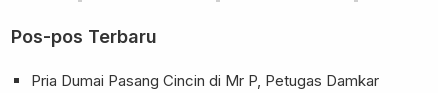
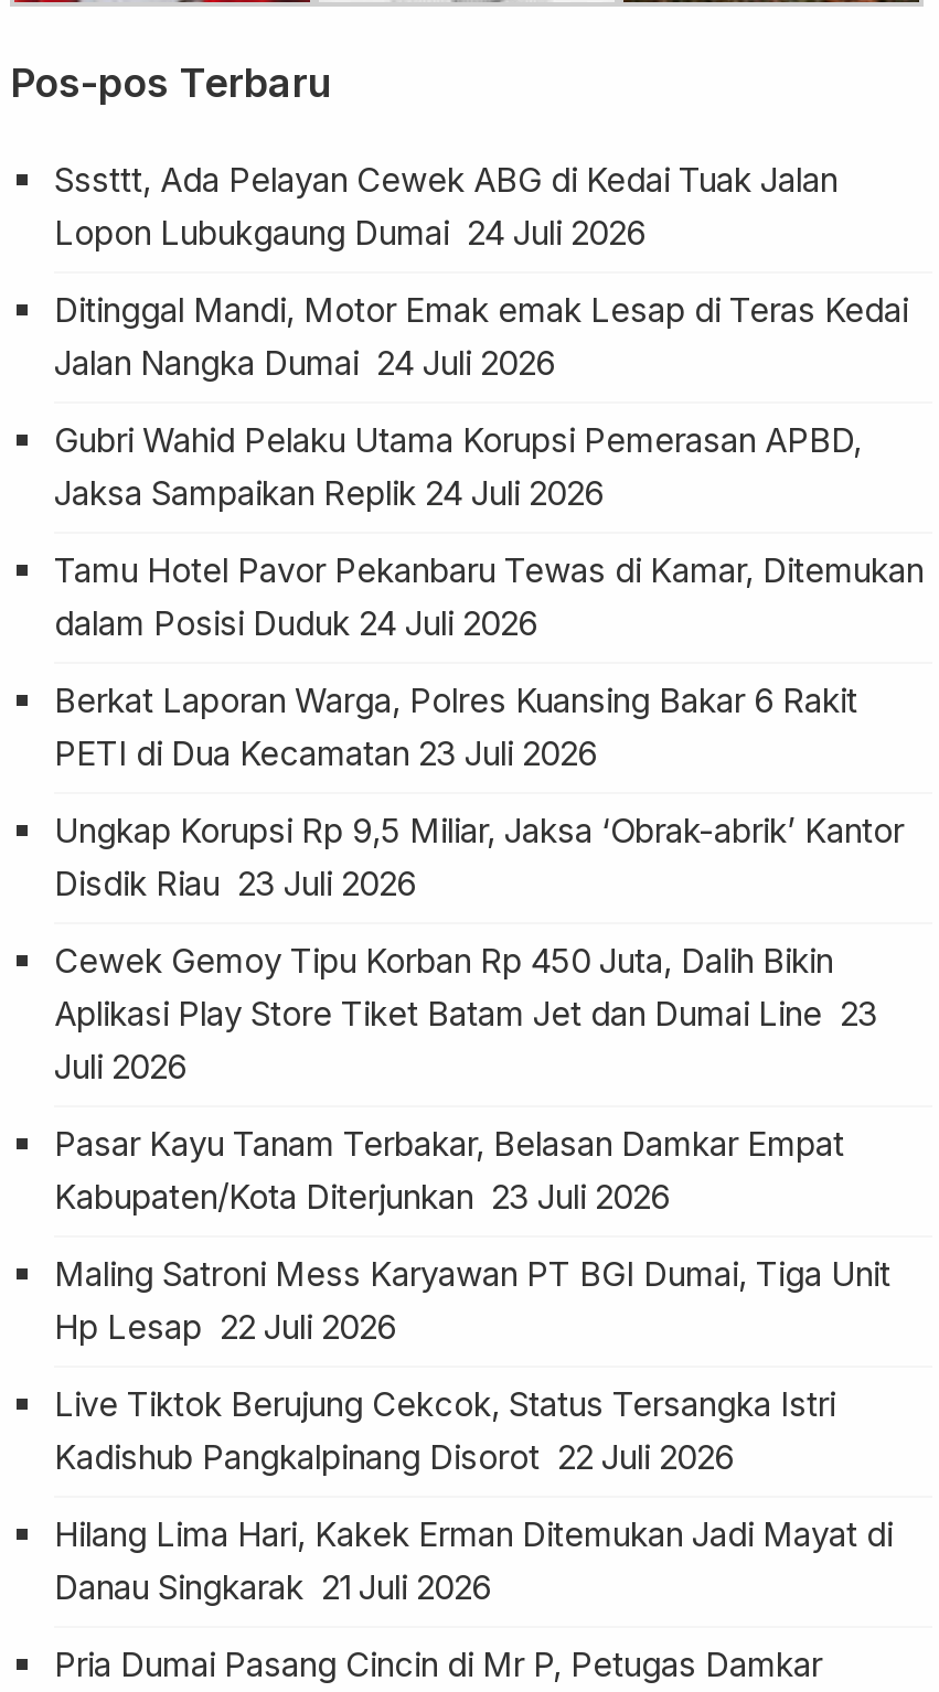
+ Sssttt, Ada Pelayan Cewek ABG di Kedai Tuak Jalan
+ Lopon Lubukgaung Dumai 24 Juli 2026
+ Ditinggal Mandi, Motor Emak emak Lesap di Teras Kedai
+ Jalan Nangka Dumai 24 Juli 2026
+ Gubri Wahid Pelaku Utama Korupsi Pemerasan APBD,
+ Jaksa Sampaikan Replik 24 Juli 2026
+ Tamu Hotel Pavor Pekanbaru Tewas di Kamar, Ditemukan
+ dalam Posisi Duduk 24 Juli 2026
+ Berkat Laporan Warga, Polres Kuansing Bakar 6 Rakit
+ PETI di Dua Kecamatan 23 Juli 2026
+ Ungkap Korupsi Rp 9,5 Miliar, Jaksa ‘Obrak-abrik’ Kantor
+ Disdik Riau 23 Juli 2026
+ Cewek Gemoy Tipu Korban Rp 450 Juta, Dalih Bikin
+ Aplikasi Play Store Tiket Batam Jet dan Dumai Line 23
+ Juli 2026
+ Pasar Kayu Tanam Terbakar, Belasan Damkar Empat
+ Kabupaten/Kota Diterjunkan 23 Juli 2026
+ Maling Satroni Mess Karyawan PT BGI Dumai, Tiga Unit
+ Hp Lesap 22 Juli 2026
+ Live Tiktok Berujung Cekcok, Status Tersangka Istri
+ Kadishub Pangkalpinang Disorot 22 Juli 2026
+ Hilang Lima Hari, Kakek Erman Ditemukan Jadi Mayat di
+ Danau Singkarak 21 Juli 2026
